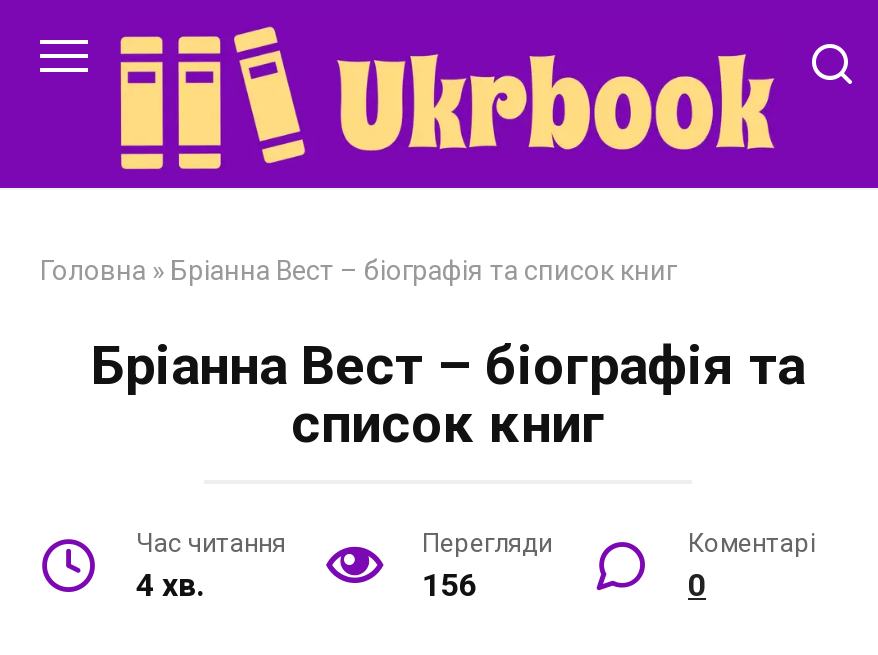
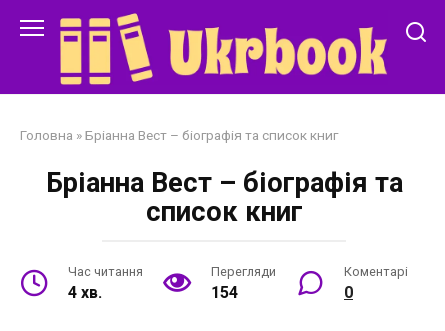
- 156
+ 154
